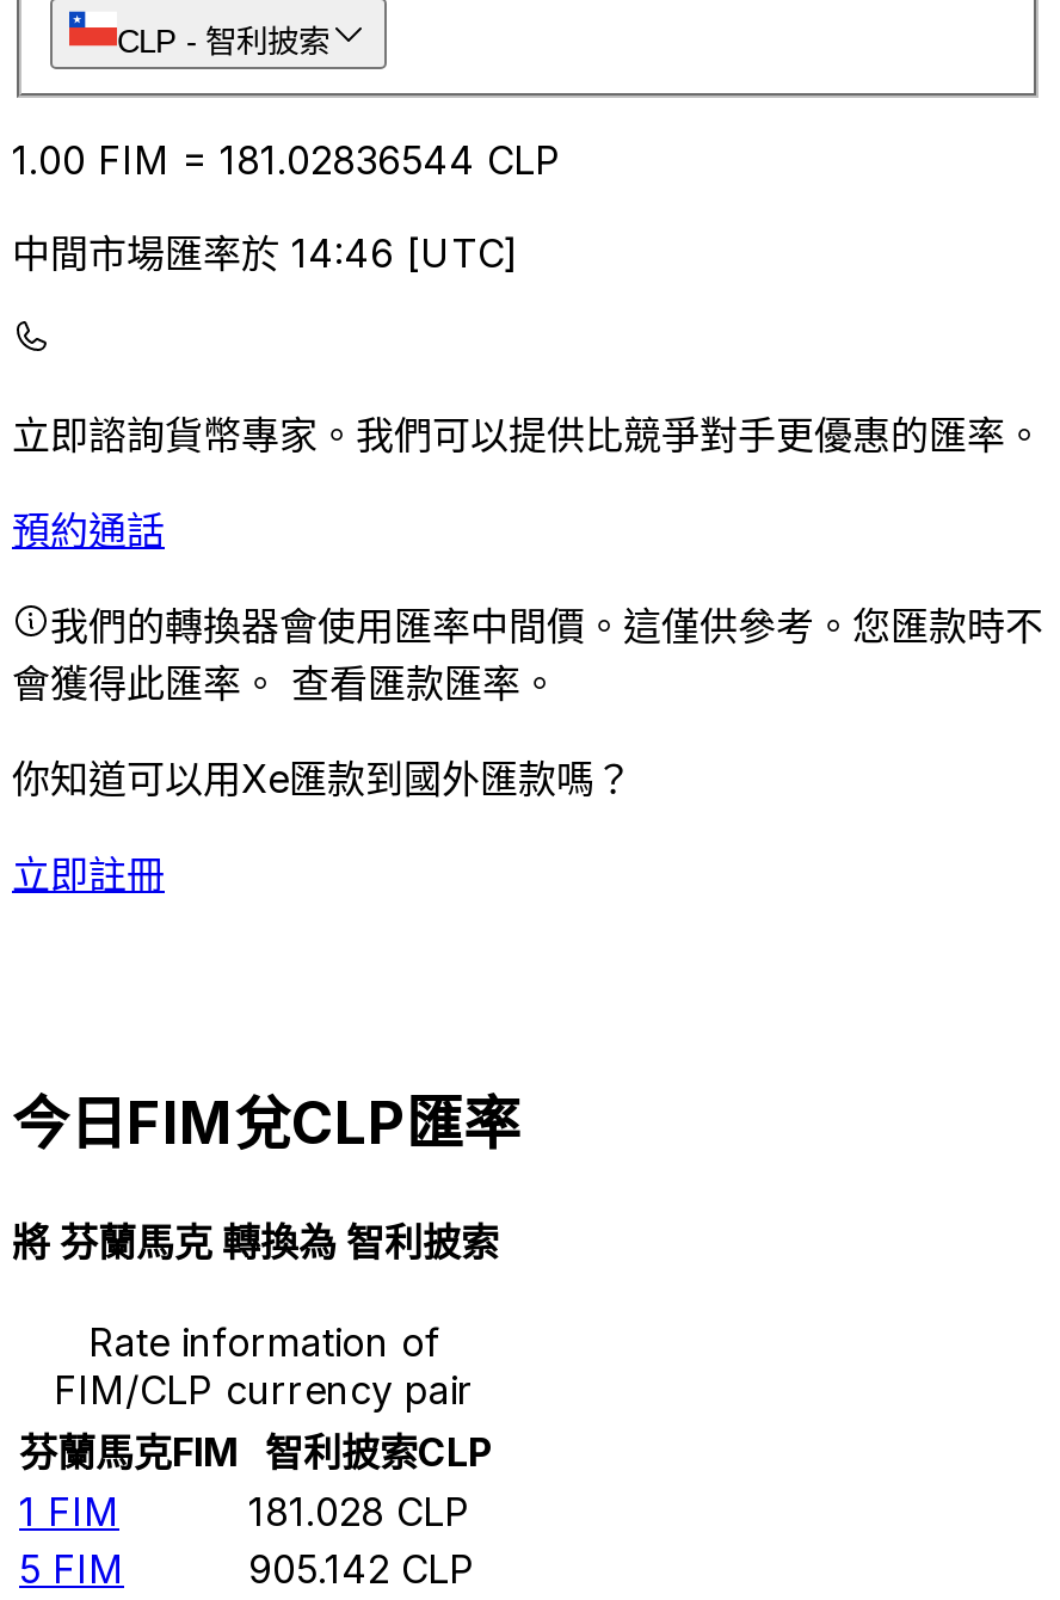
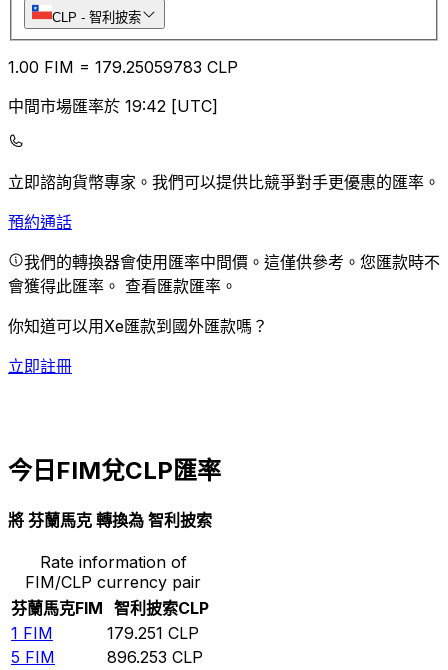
- 1.00 FIM = 181.02836544 CLP
+ 1.00 FIM = 179.25059783 CLP

- 中間市場匯率於 14:46 [UTC]
+ 中間市場匯率於 19:42 [UTC]

- 181.028 CLP
+ 179.251 CLP

- 905.142 CLP
+ 896.253 CLP
